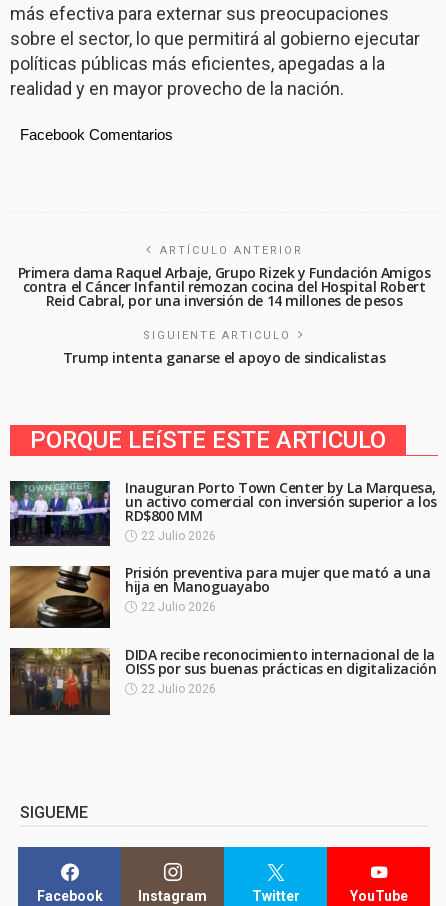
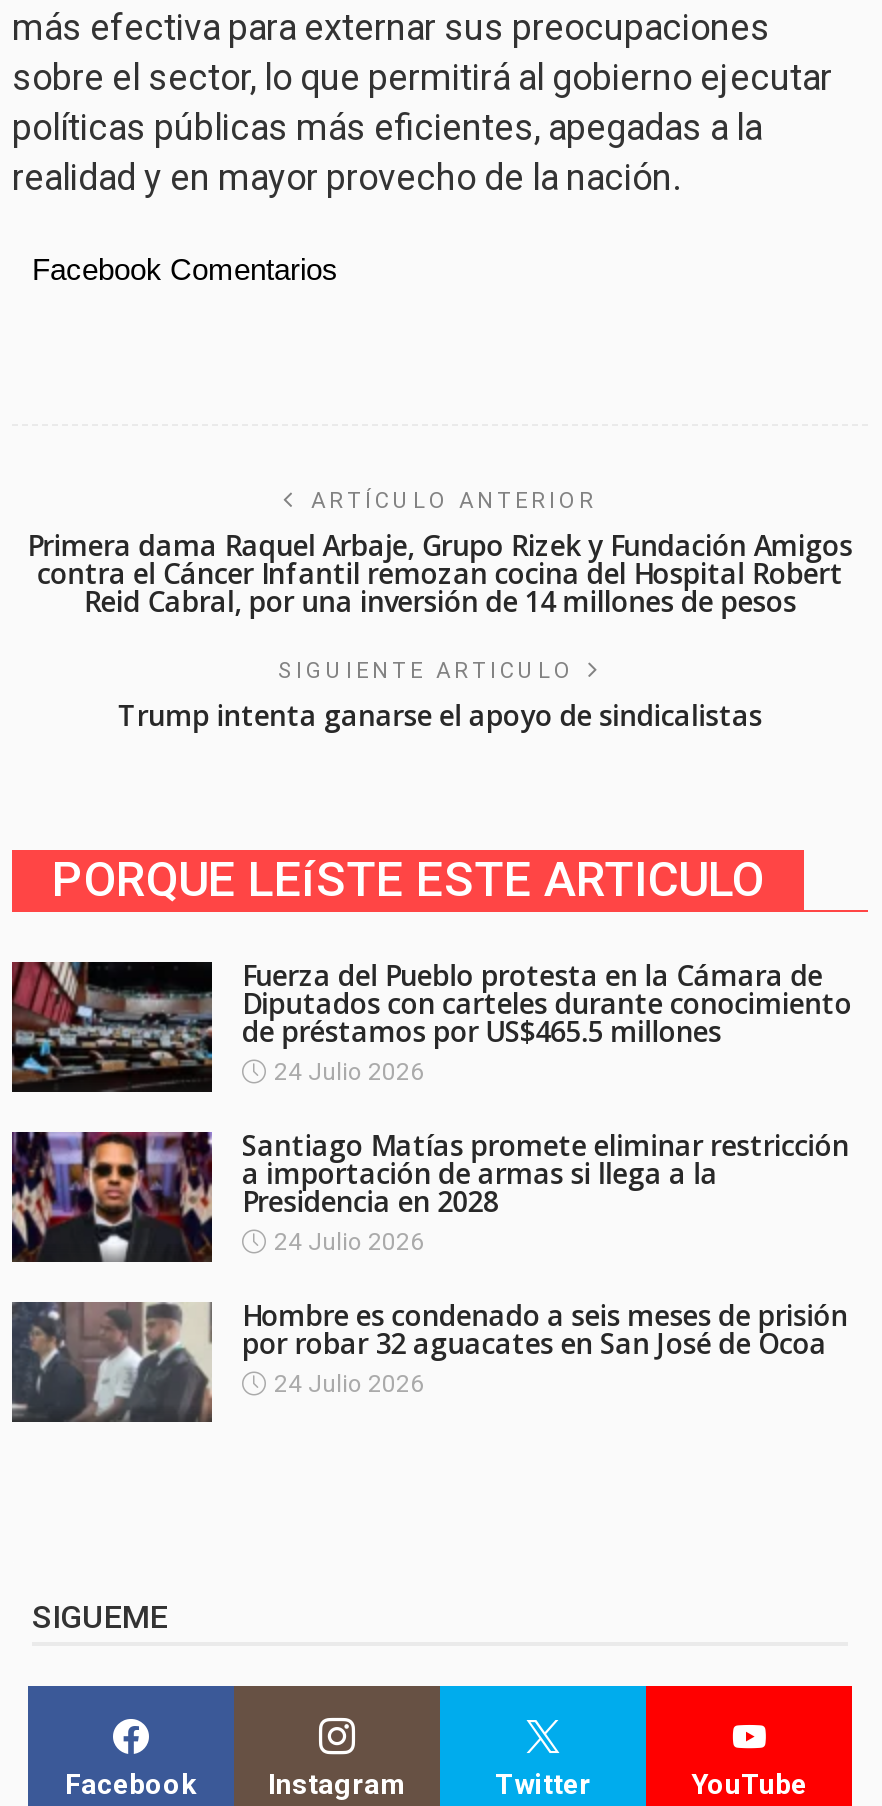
- [image]
- Inauguran Porto Town Center by La Marquesa,
- un activo comercial con inversión superior a los
- RD$800 MM
- 22 Julio 2026
+ [image]
+ Fuerza del Pueblo protesta en la Cámara de
+ Diputados con carteles durante conocimiento
+ de préstamos por US$465.5 millones
+ 24 Julio 2026

- [image]
- Prisión preventiva para mujer que mató a una
- hija en Manoguayabo
- 22 Julio 2026
+ [image]
+ Santiago Matías promete eliminar restricción
+ a importación de armas si llega a la
+ Presidencia en 2028
+ 24 Julio 2026

- [image]
- DIDA recibe reconocimiento internacional de la
- OISS por sus buenas prácticas en digitalización
- 22 Julio 2026
+ [image]
+ Hombre es condenado a seis meses de prisión
+ por robar 32 aguacates en San José de Ocoa
+ 24 Julio 2026
